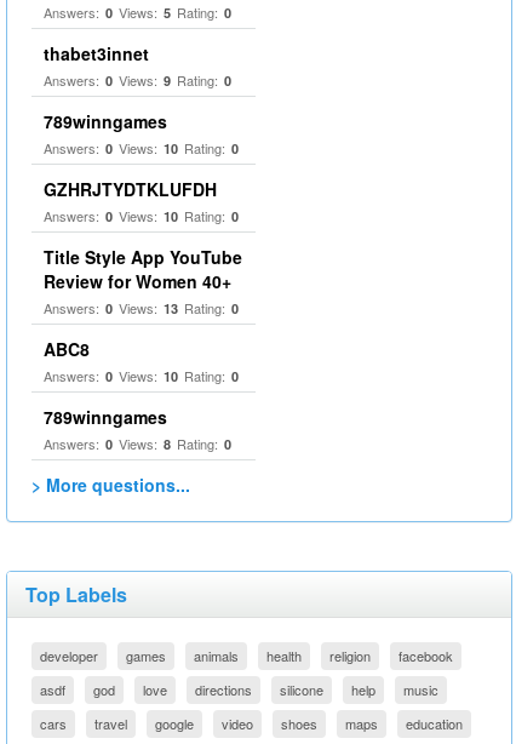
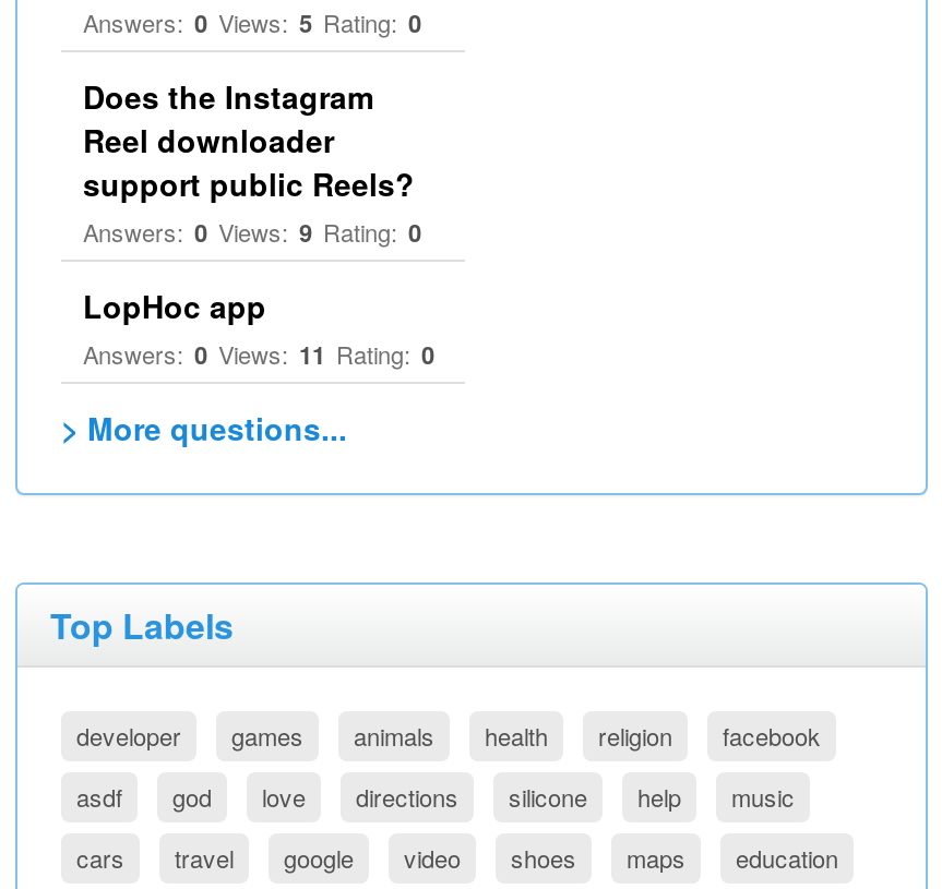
- thabet3innet
+ Does the Instagram
+ Reel downloader
+ support public Reels?

moved down: Answers: 0 Views: 9 Rating: 0

- 789winngames
- Answers: 0 Views: 10 Rating: 0
- GZHRJTYDTKLUFDH
- Answers: 0 Views: 10 Rating: 0
- Title Style App YouTube
- Review for Women 40+
- Answers: 0 Views: 13 Rating: 0
- ABC8
- Answers: 0 Views: 10 Rating: 0
- 789winngames
- Answers: 0 Views: 8 Rating: 0
+ LopHoc app
+ Answers: 0 Views: 11 Rating: 0
